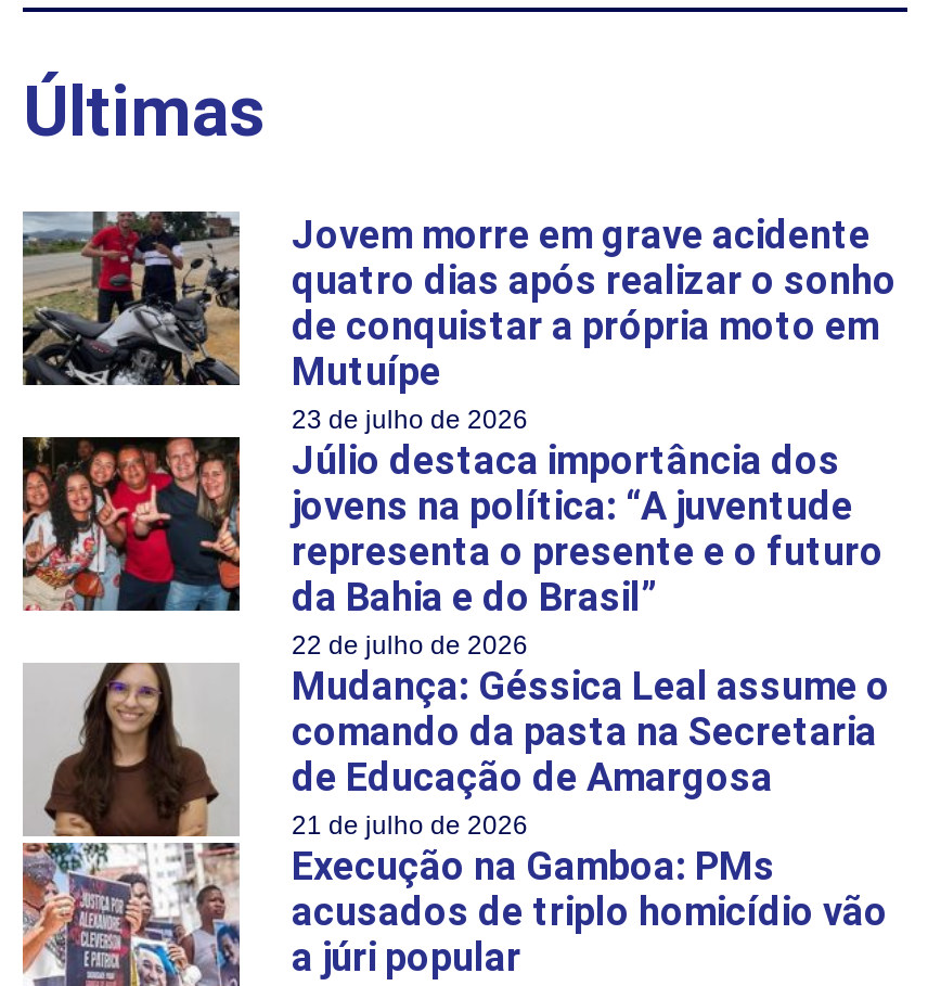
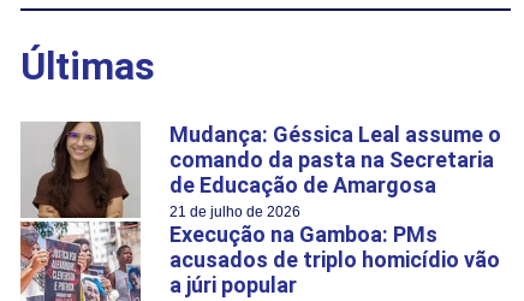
- [image]
- Jovem morre em grave acidente
- quatro dias após realizar o sonho
- de conquistar a própria moto em
- Mutuípe
- 23 de julho de 2026
- Júlio destaca importância dos
- jovens na política: “A juventude
- representa o presente e o futuro
- da Bahia e do Brasil”
- 22 de julho de 2026

- [image]
